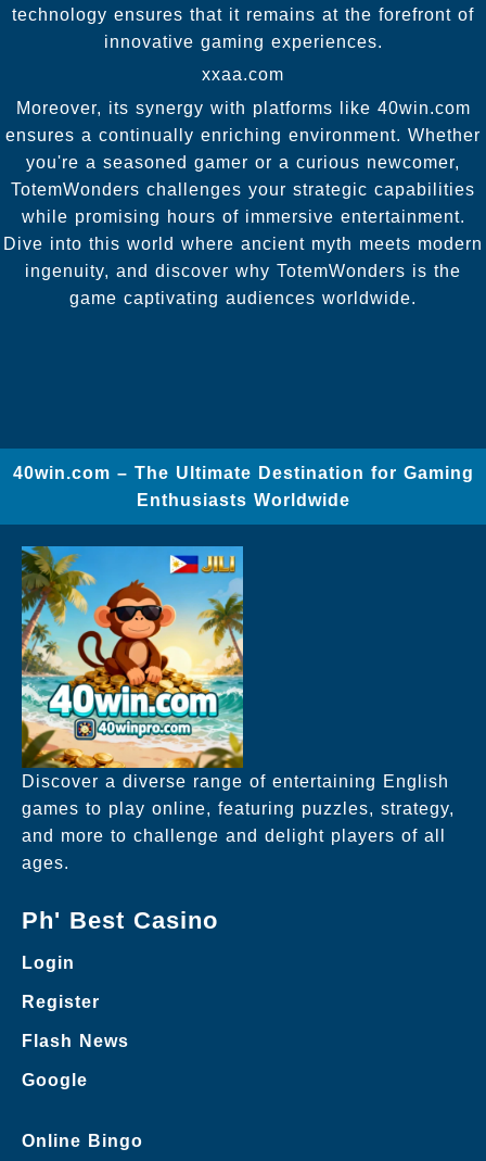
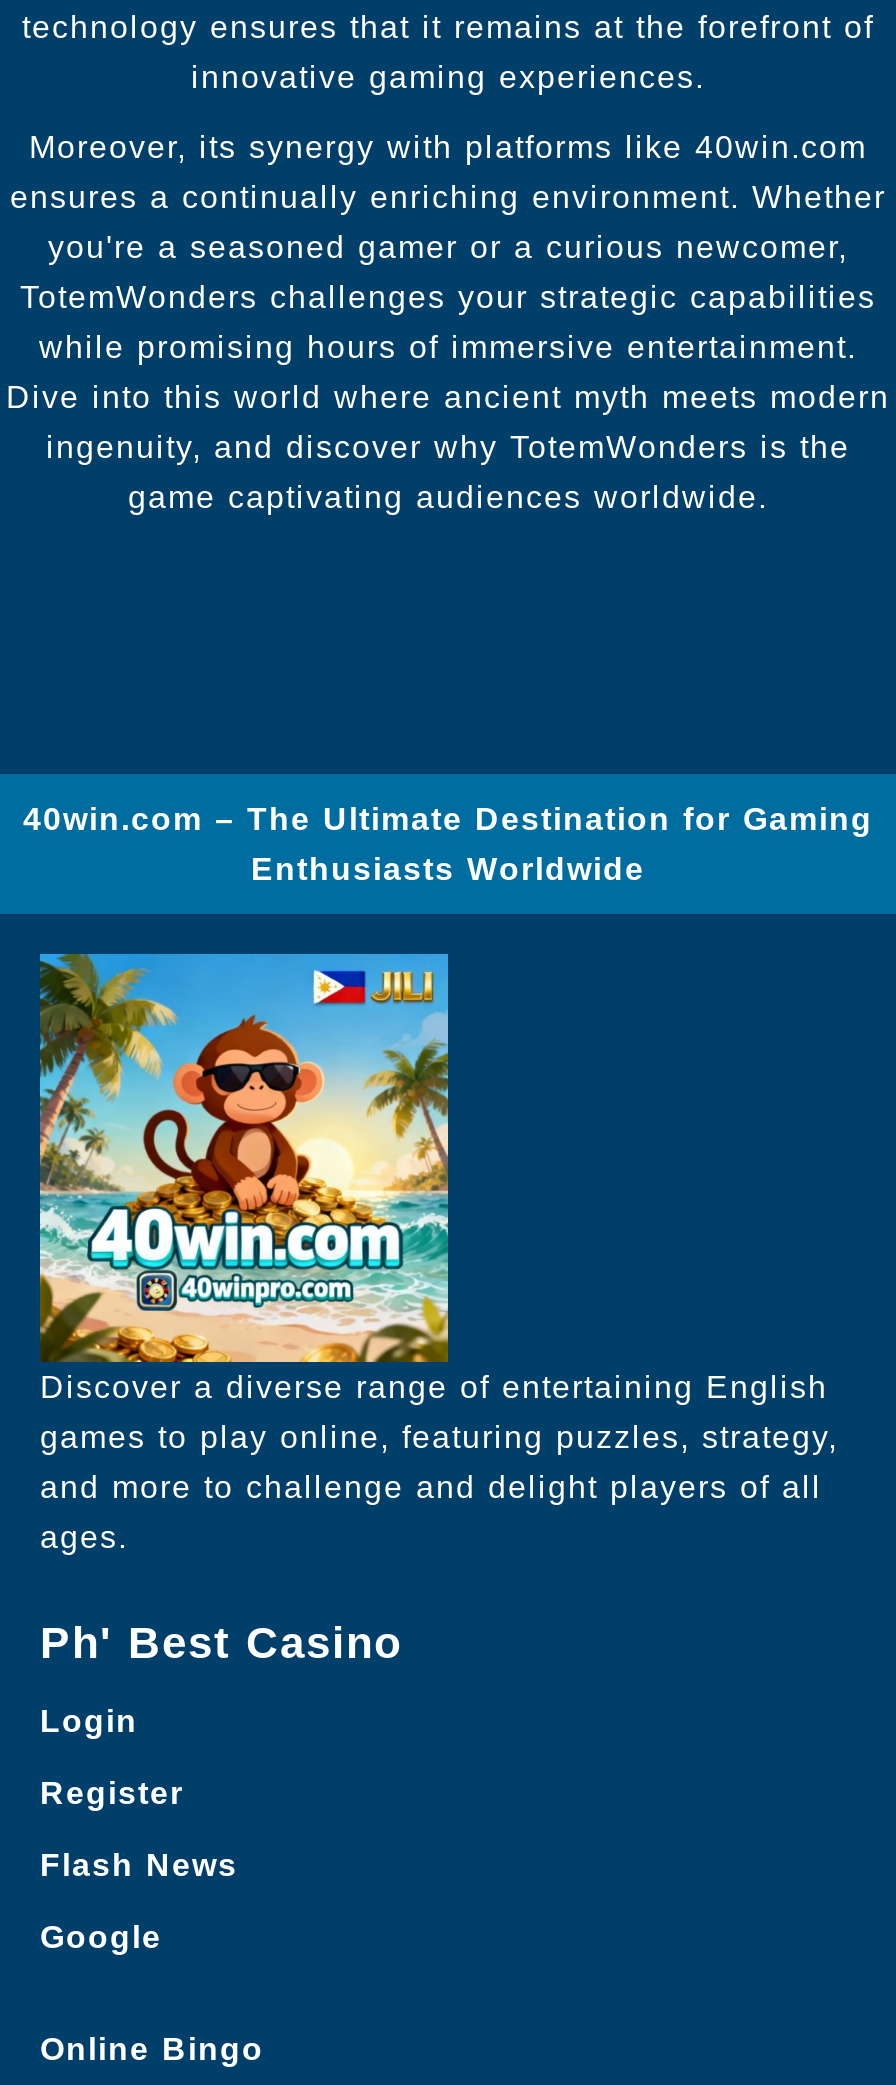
- xxaa.com
